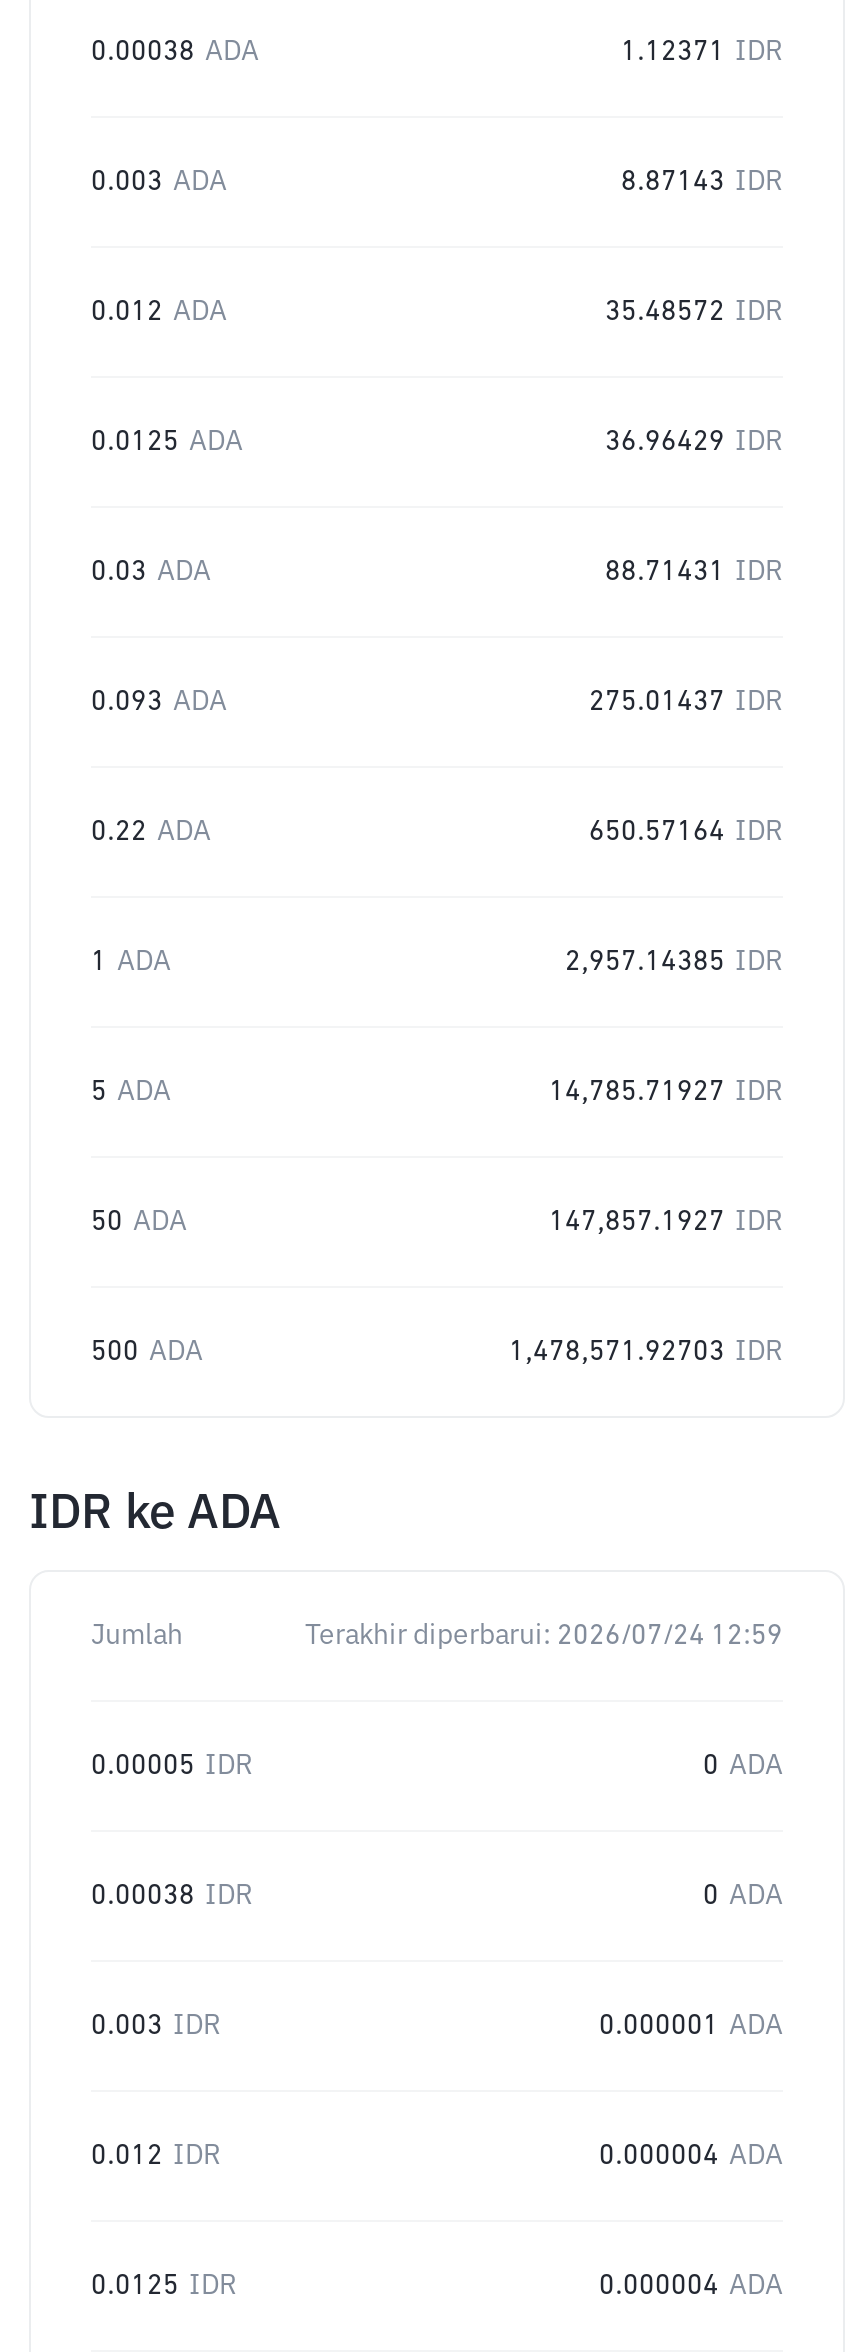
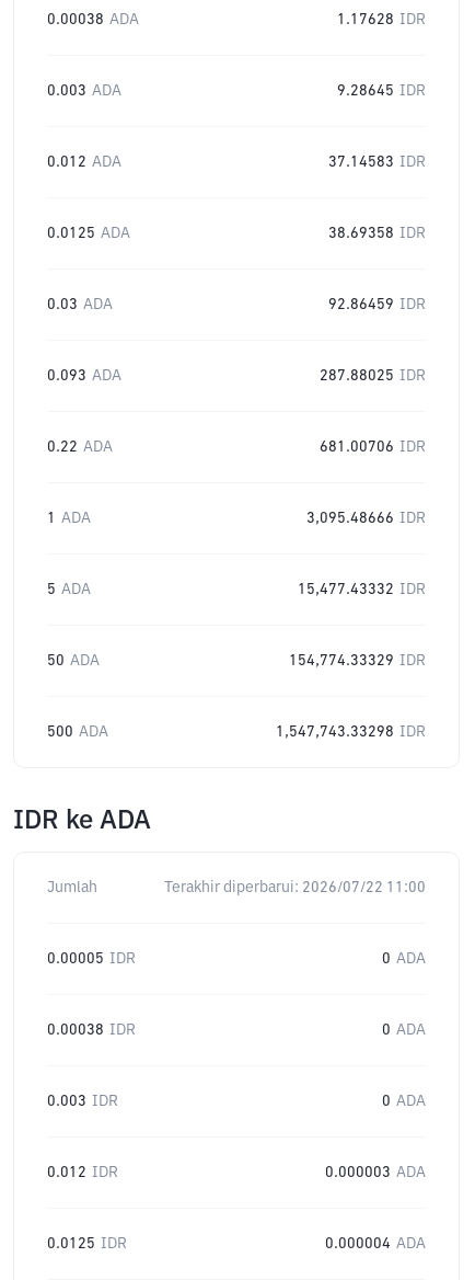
- 1.12371 IDR
+ 1.17628 IDR

- 8.87143 IDR
+ 9.28645 IDR

- 35.48572 IDR
+ 37.14583 IDR

- 36.96429 IDR
+ 38.69358 IDR

- 88.71431 IDR
+ 92.86459 IDR

- 275.01437 IDR
+ 287.88025 IDR

- 650.57164 IDR
+ 681.00706 IDR

- 2,957.14385 IDR
+ 3,095.48666 IDR

- 14,785.71927 IDR
+ 15,477.43332 IDR

- 147,857.1927 IDR
+ 154,774.33329 IDR

- 1,478,571.92703 IDR
+ 1,547,743.33298 IDR

- Terakhir diperbarui: 2026/07/24 12:59
+ Terakhir diperbarui: 2026/07/22 11:00

- 0.000001 ADA
+ 0 ADA

- 0.000004 ADA
+ 0.000003 ADA
